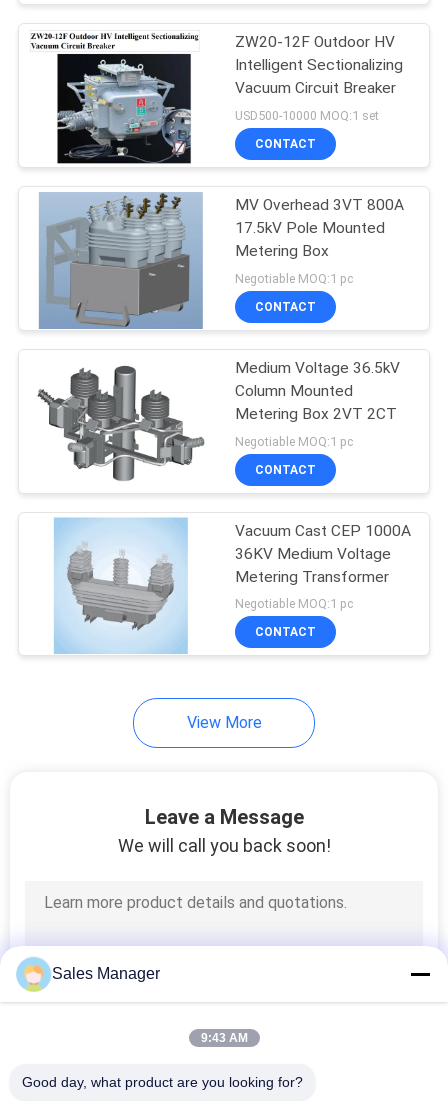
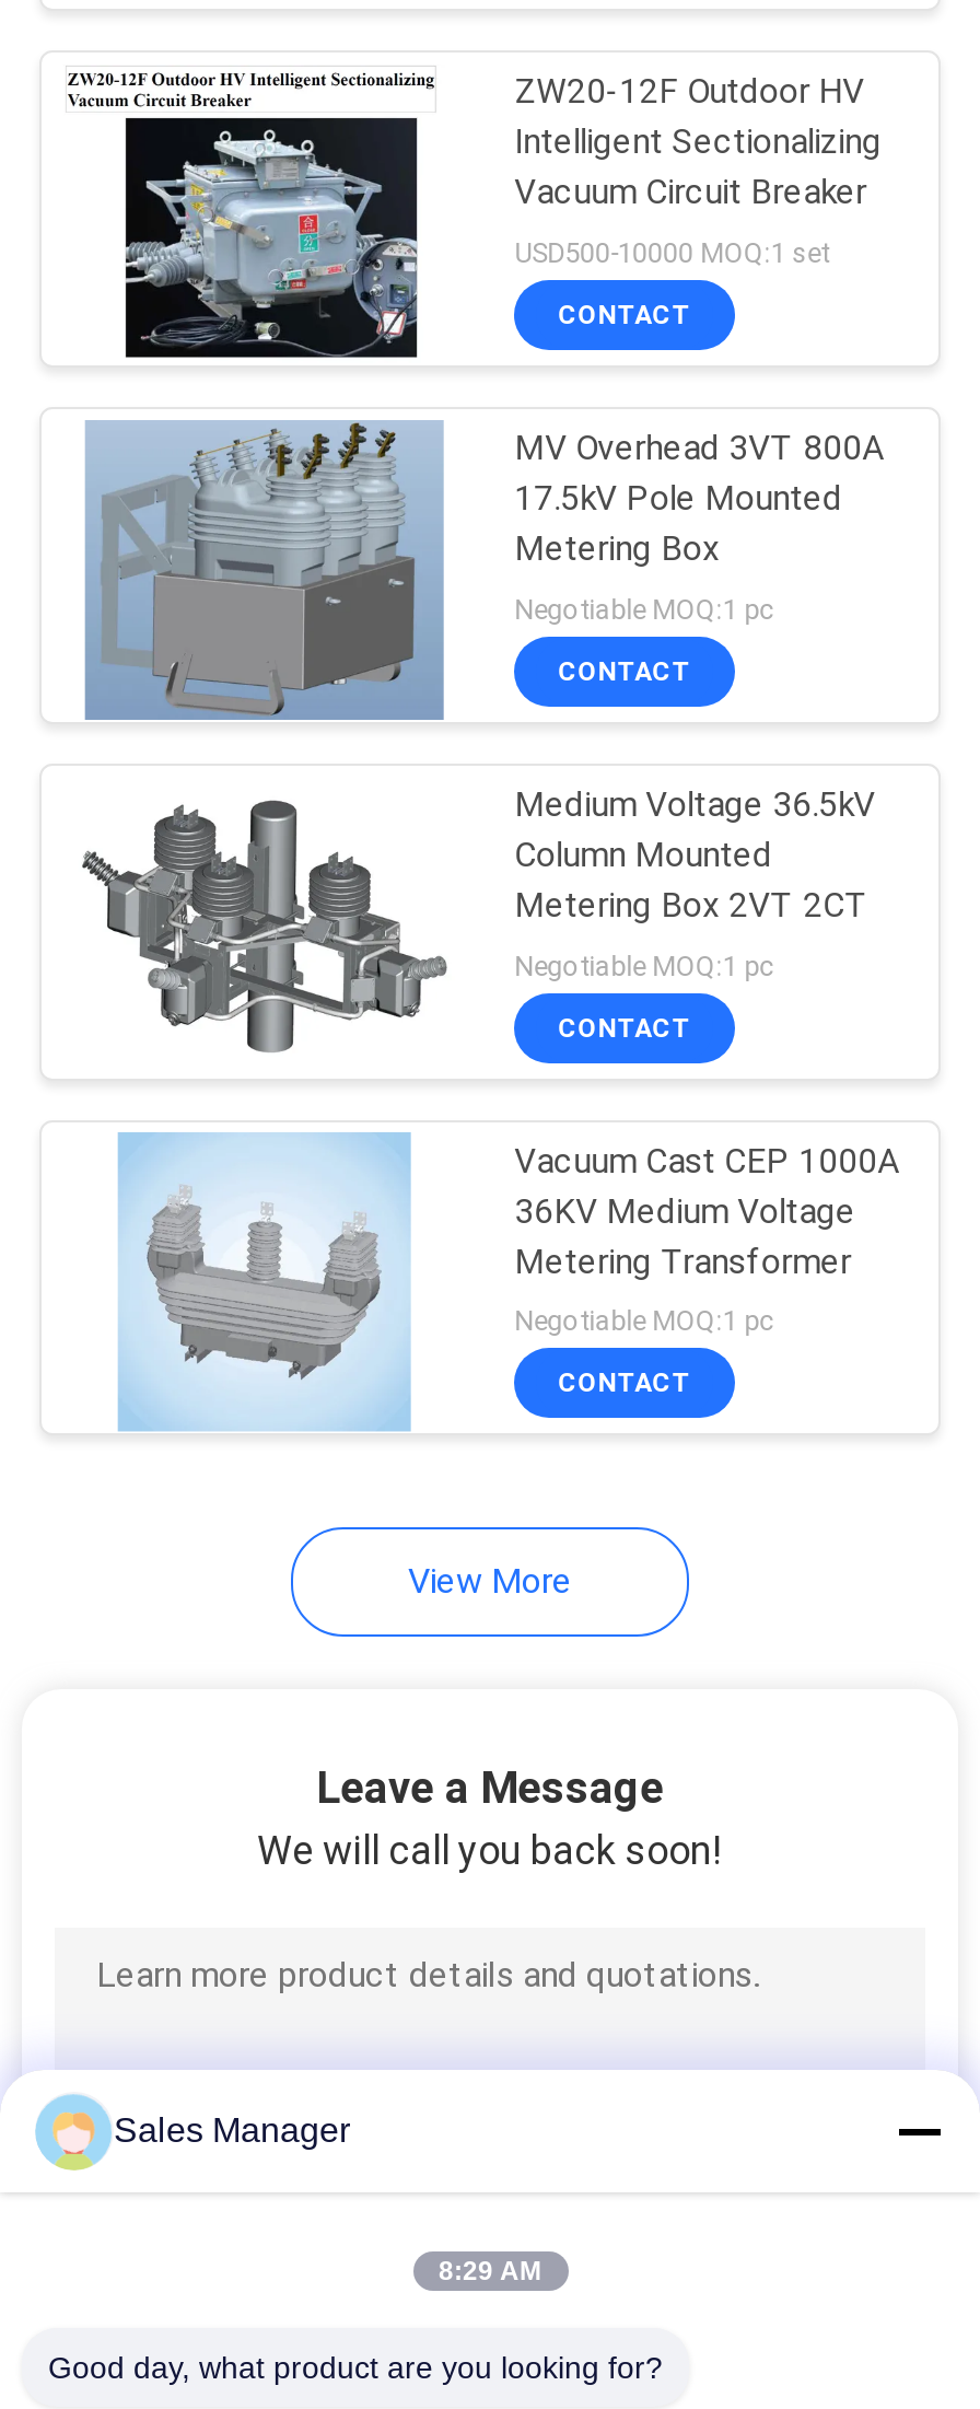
- 9:43 AM
+ 8:29 AM
